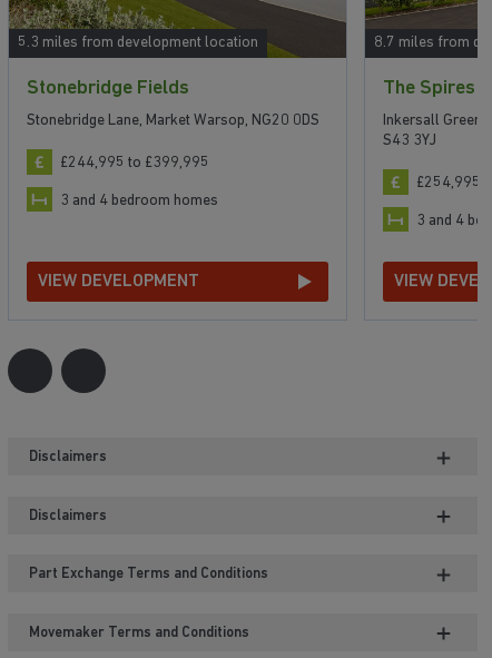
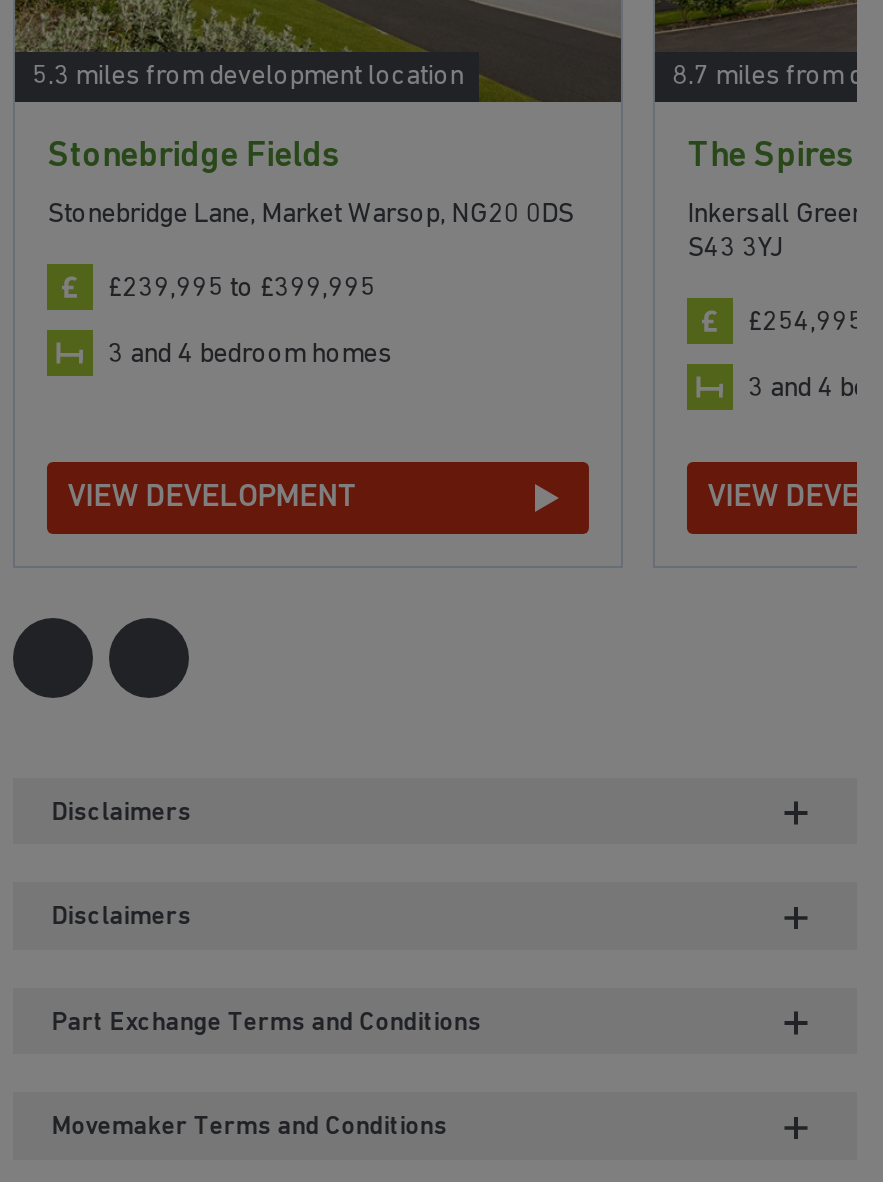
- £244,995 to £399,995
+ £239,995 to £399,995
